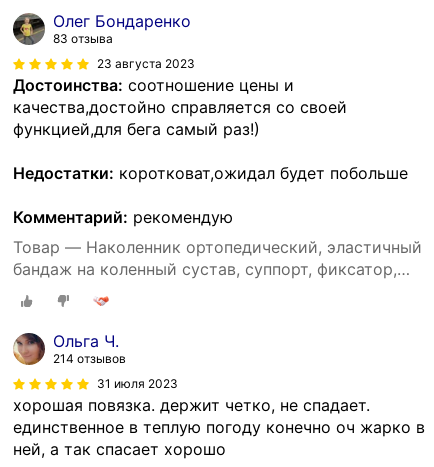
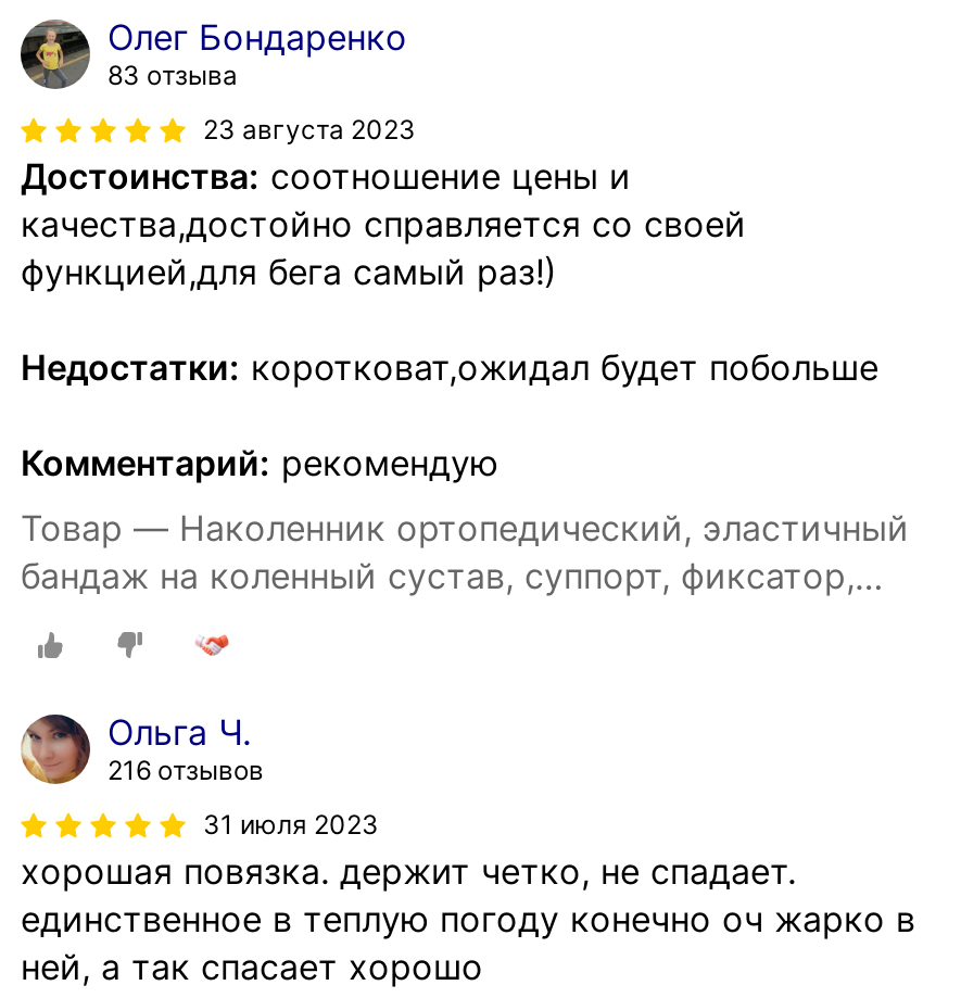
- 214 отзывов
+ 216 отзывов
